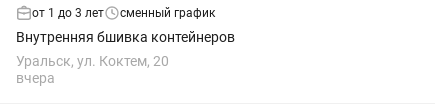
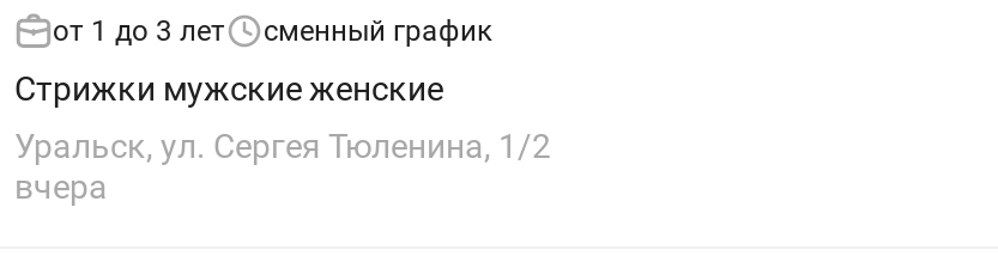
- Внутренняя бшивка контейнеров
+ Стрижки мужские женские

- Уральск, ул. Коктем, 20
+ Уральск, ул. Сергея Тюленина, 1/2
